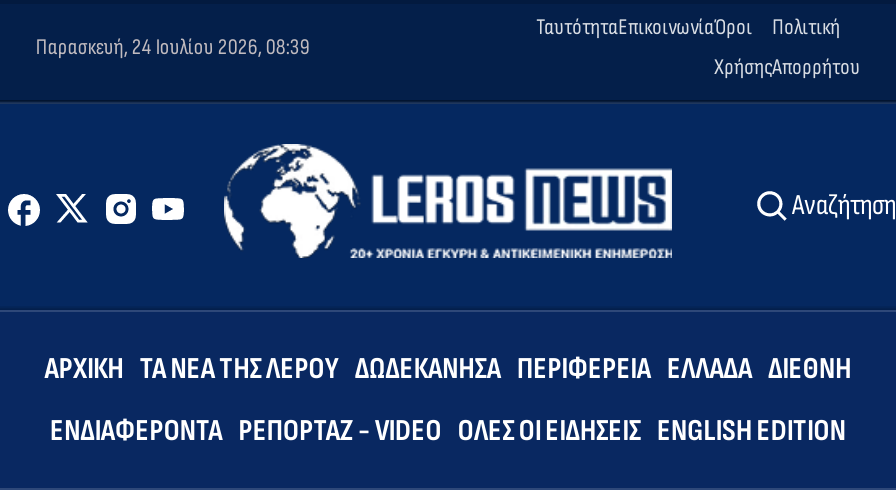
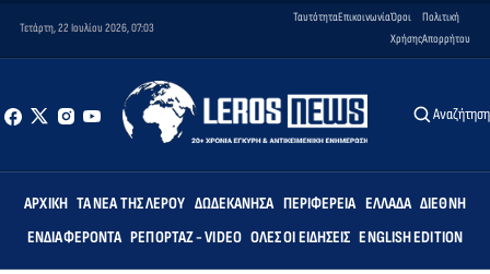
- Παρασκευή, 24 Ιουλίου 2026, 08:39
+ Τετάρτη, 22 Ιουλίου 2026, 07:03
